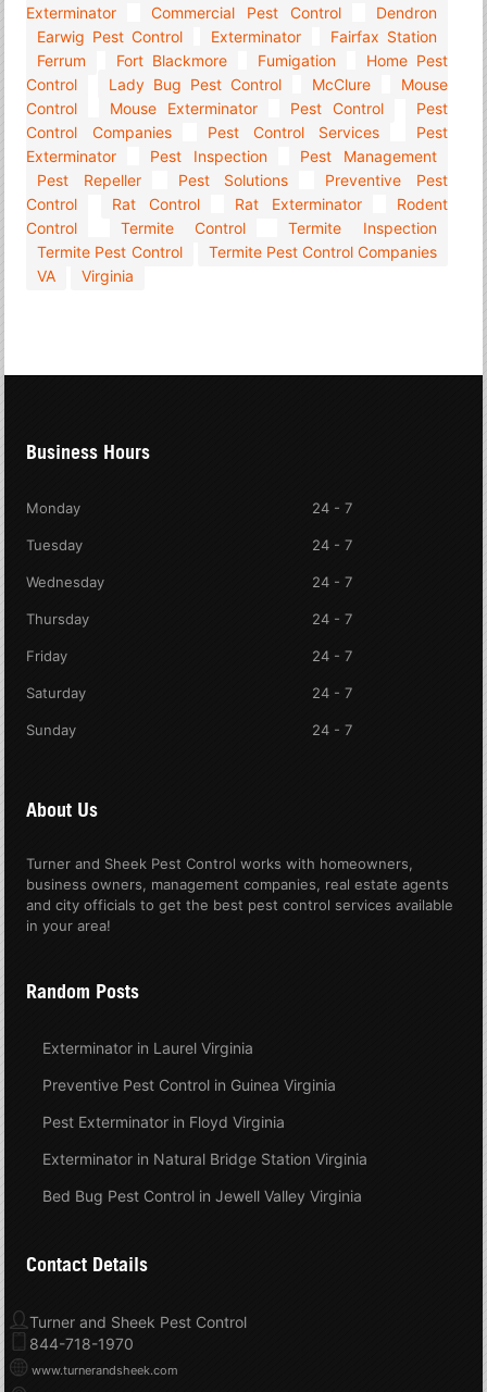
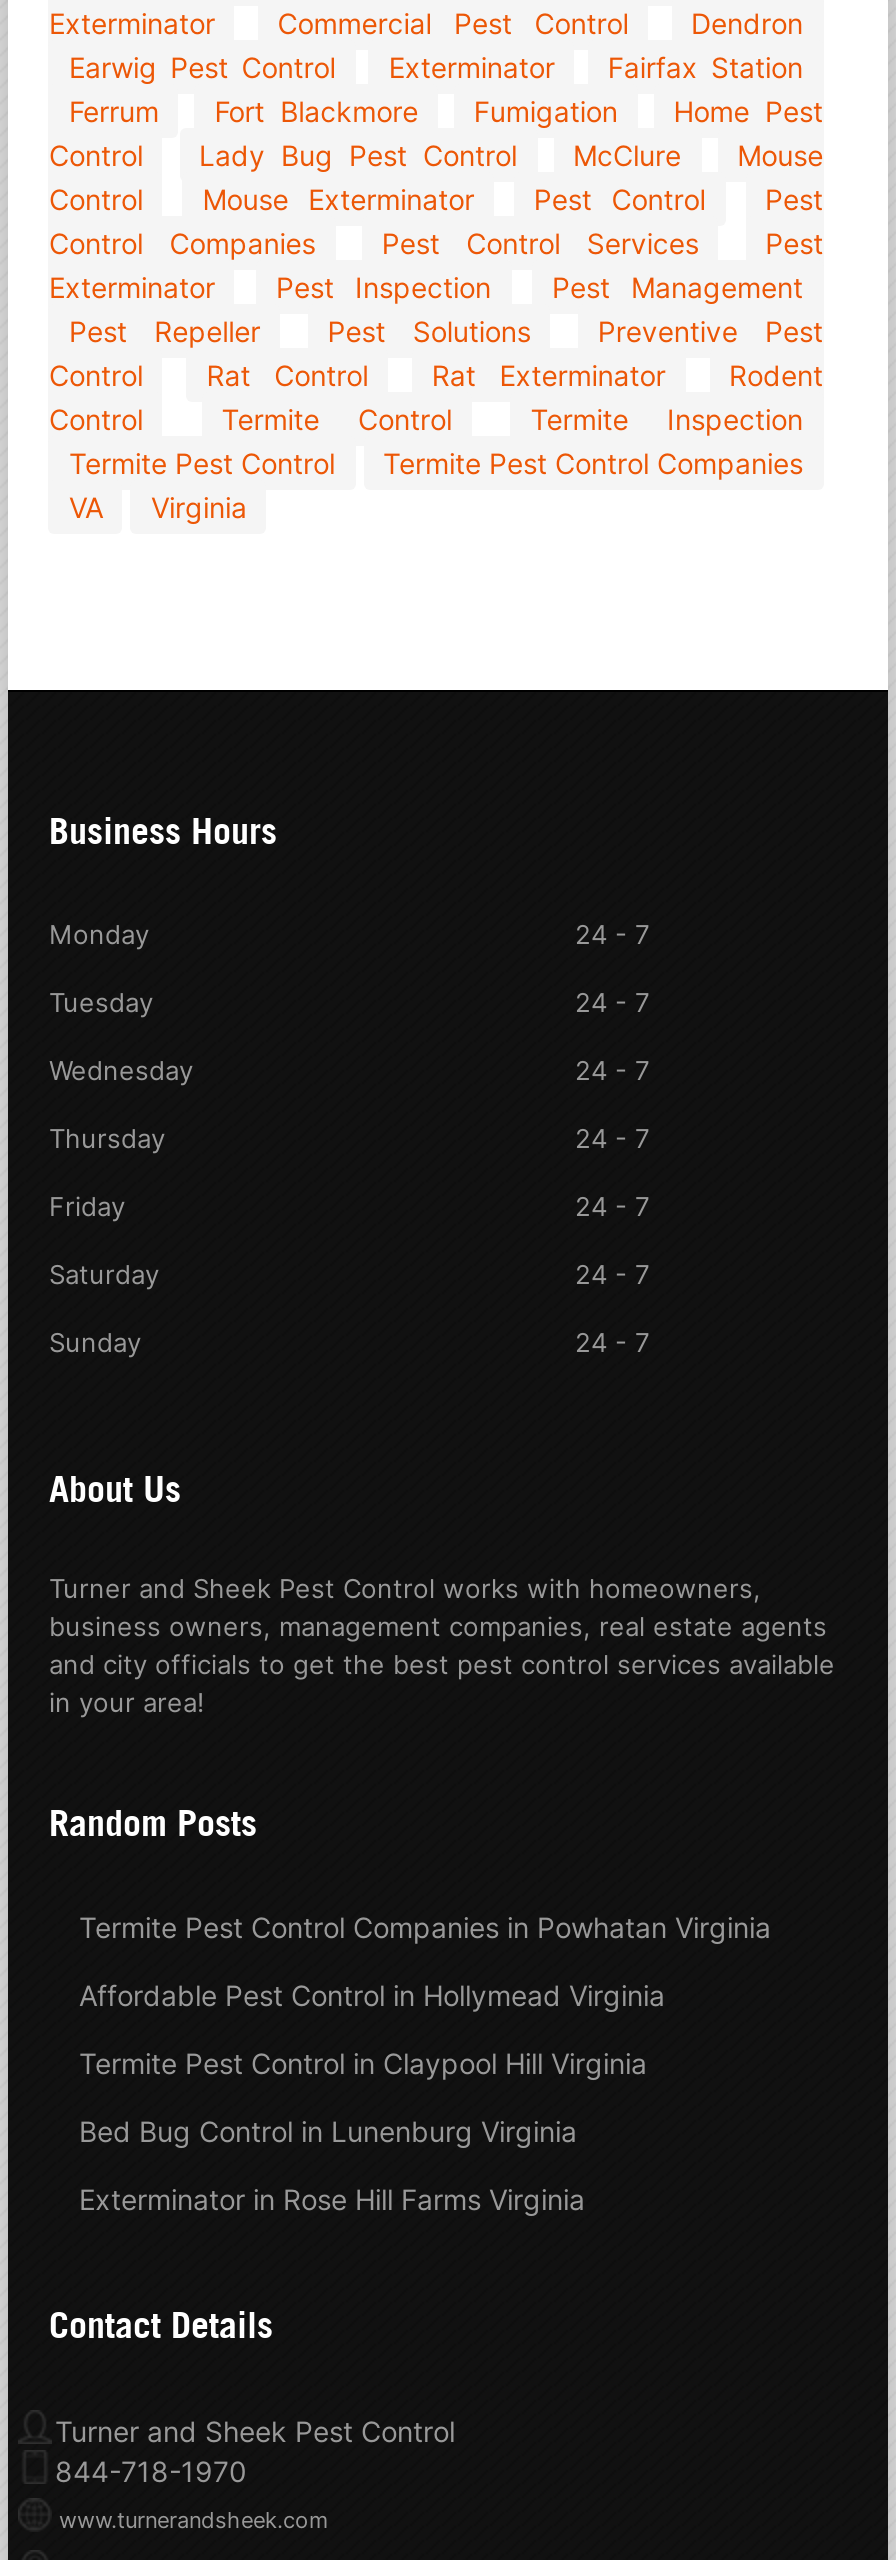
- Exterminator in Laurel Virginia
+ Termite Pest Control Companies in Powhatan Virginia

- Preventive Pest Control in Guinea Virginia
+ Affordable Pest Control in Hollymead Virginia

- Pest Exterminator in Floyd Virginia
+ Termite Pest Control in Claypool Hill Virginia

- Exterminator in Natural Bridge Station Virginia
+ Bed Bug Control in Lunenburg Virginia

- Bed Bug Pest Control in Jewell Valley Virginia
+ Exterminator in Rose Hill Farms Virginia
